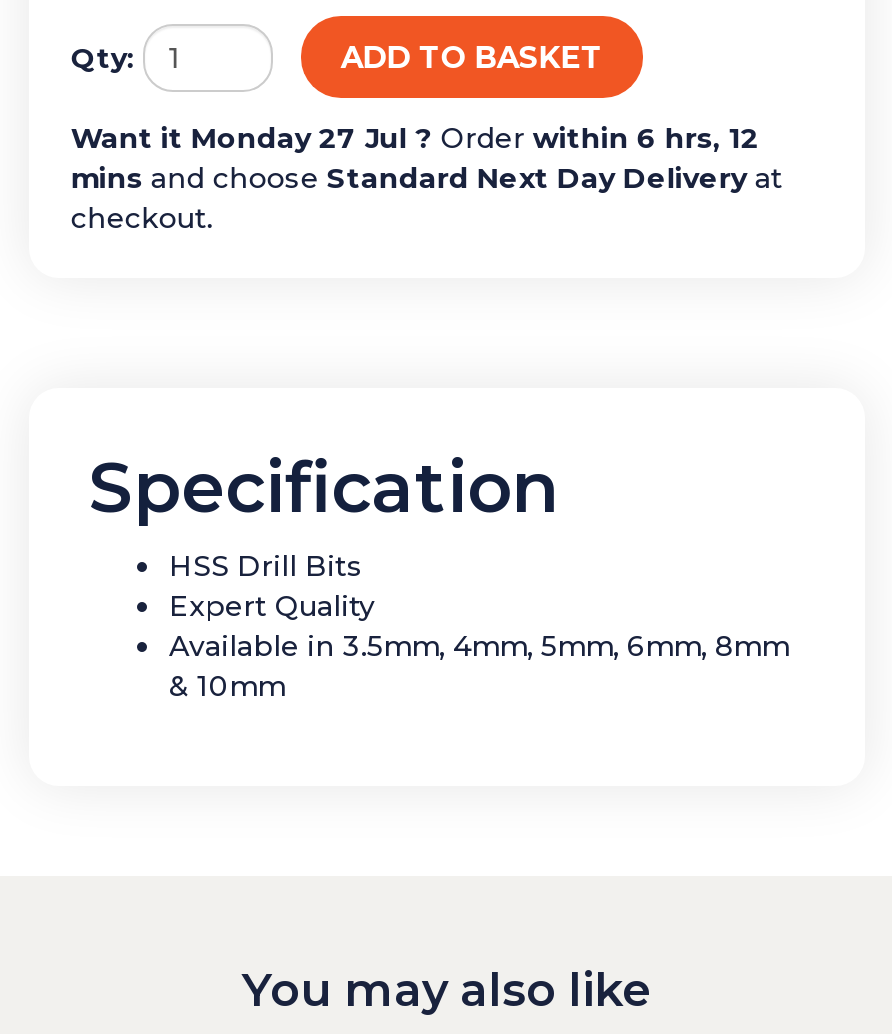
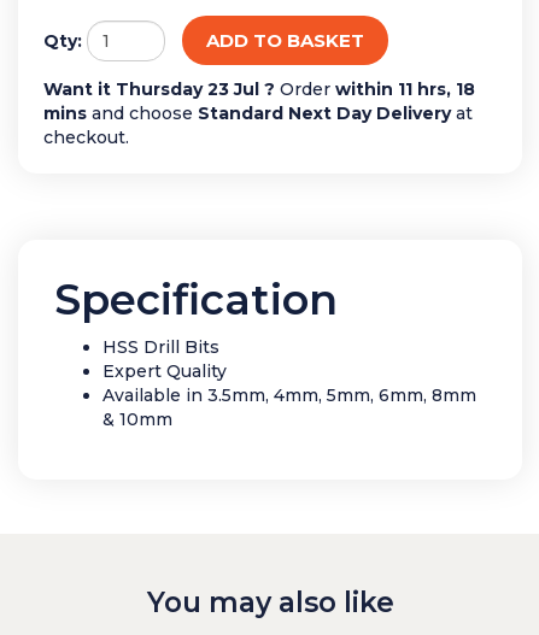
- Want it Monday 27 Jul ? Order within 6 hrs, 12
+ Want it Thursday 23 Jul ? Order within 11 hrs, 18
